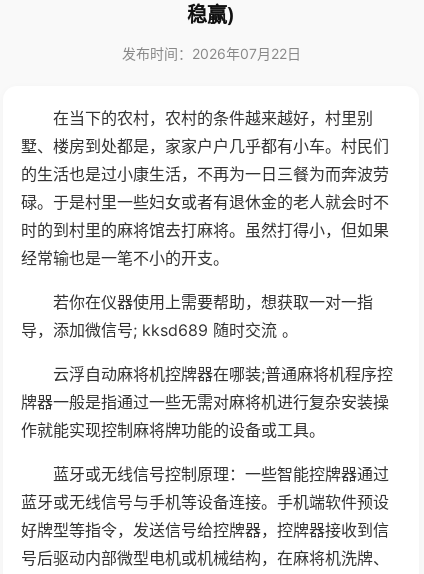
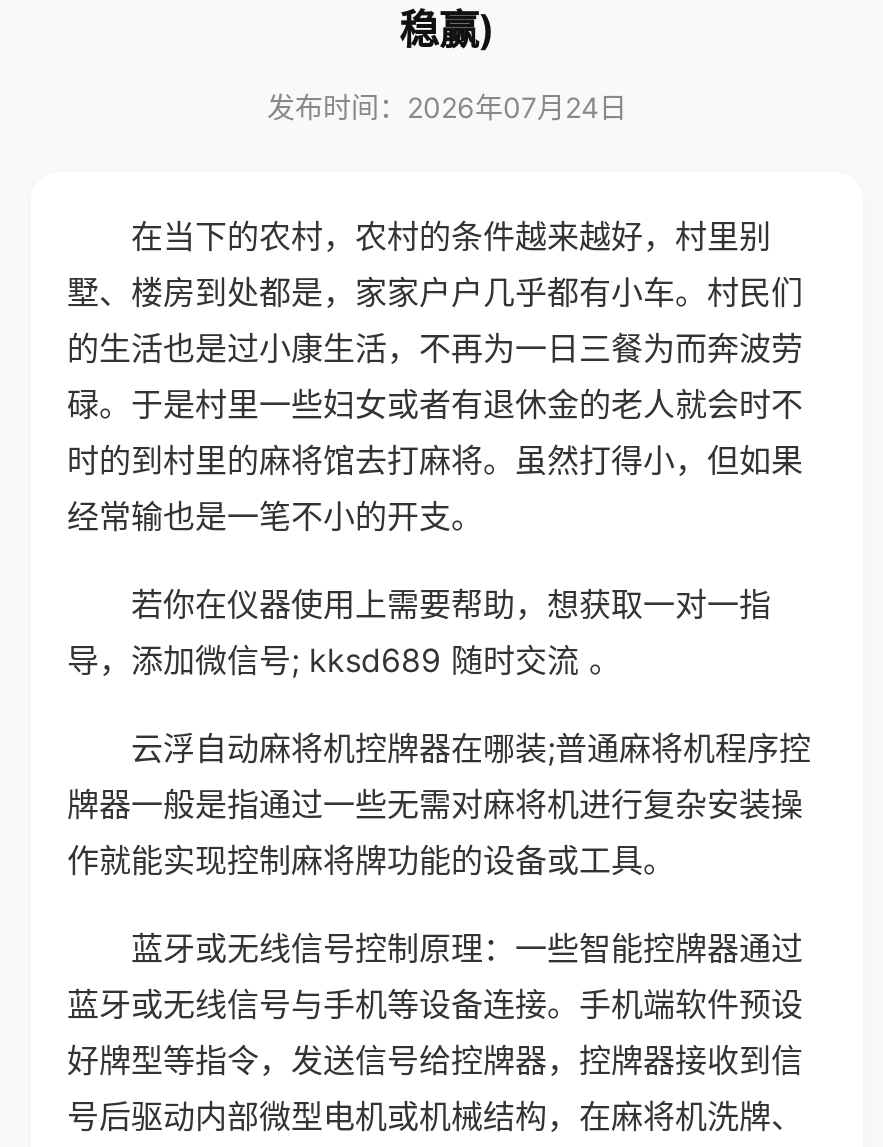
- 发布时间：2026年07月22日
+ 发布时间：2026年07月24日
